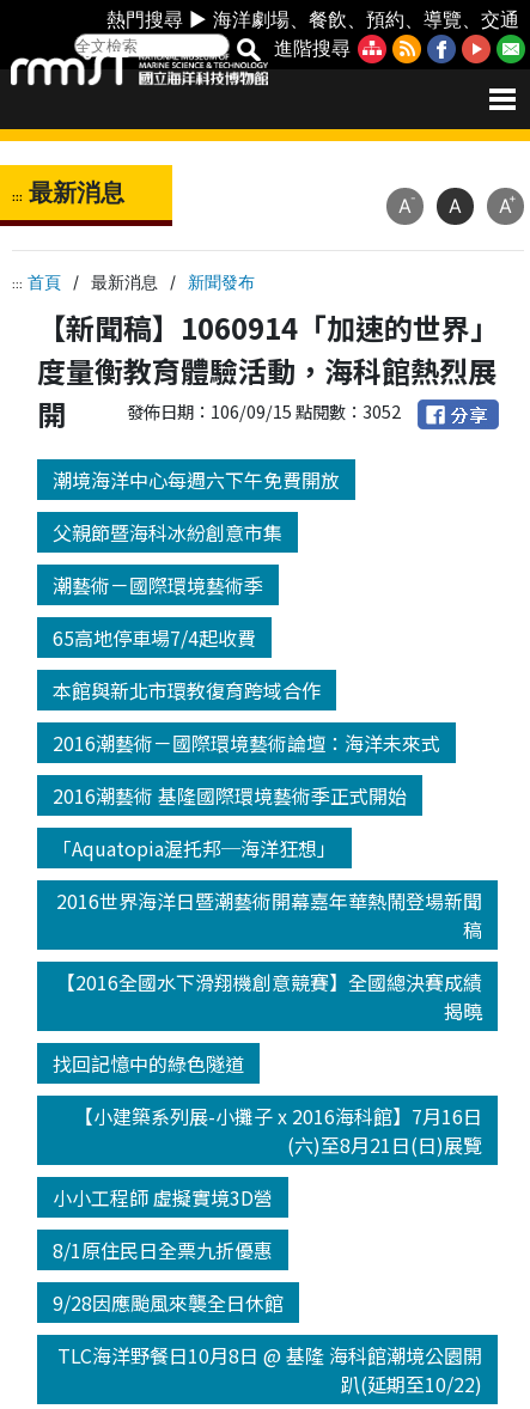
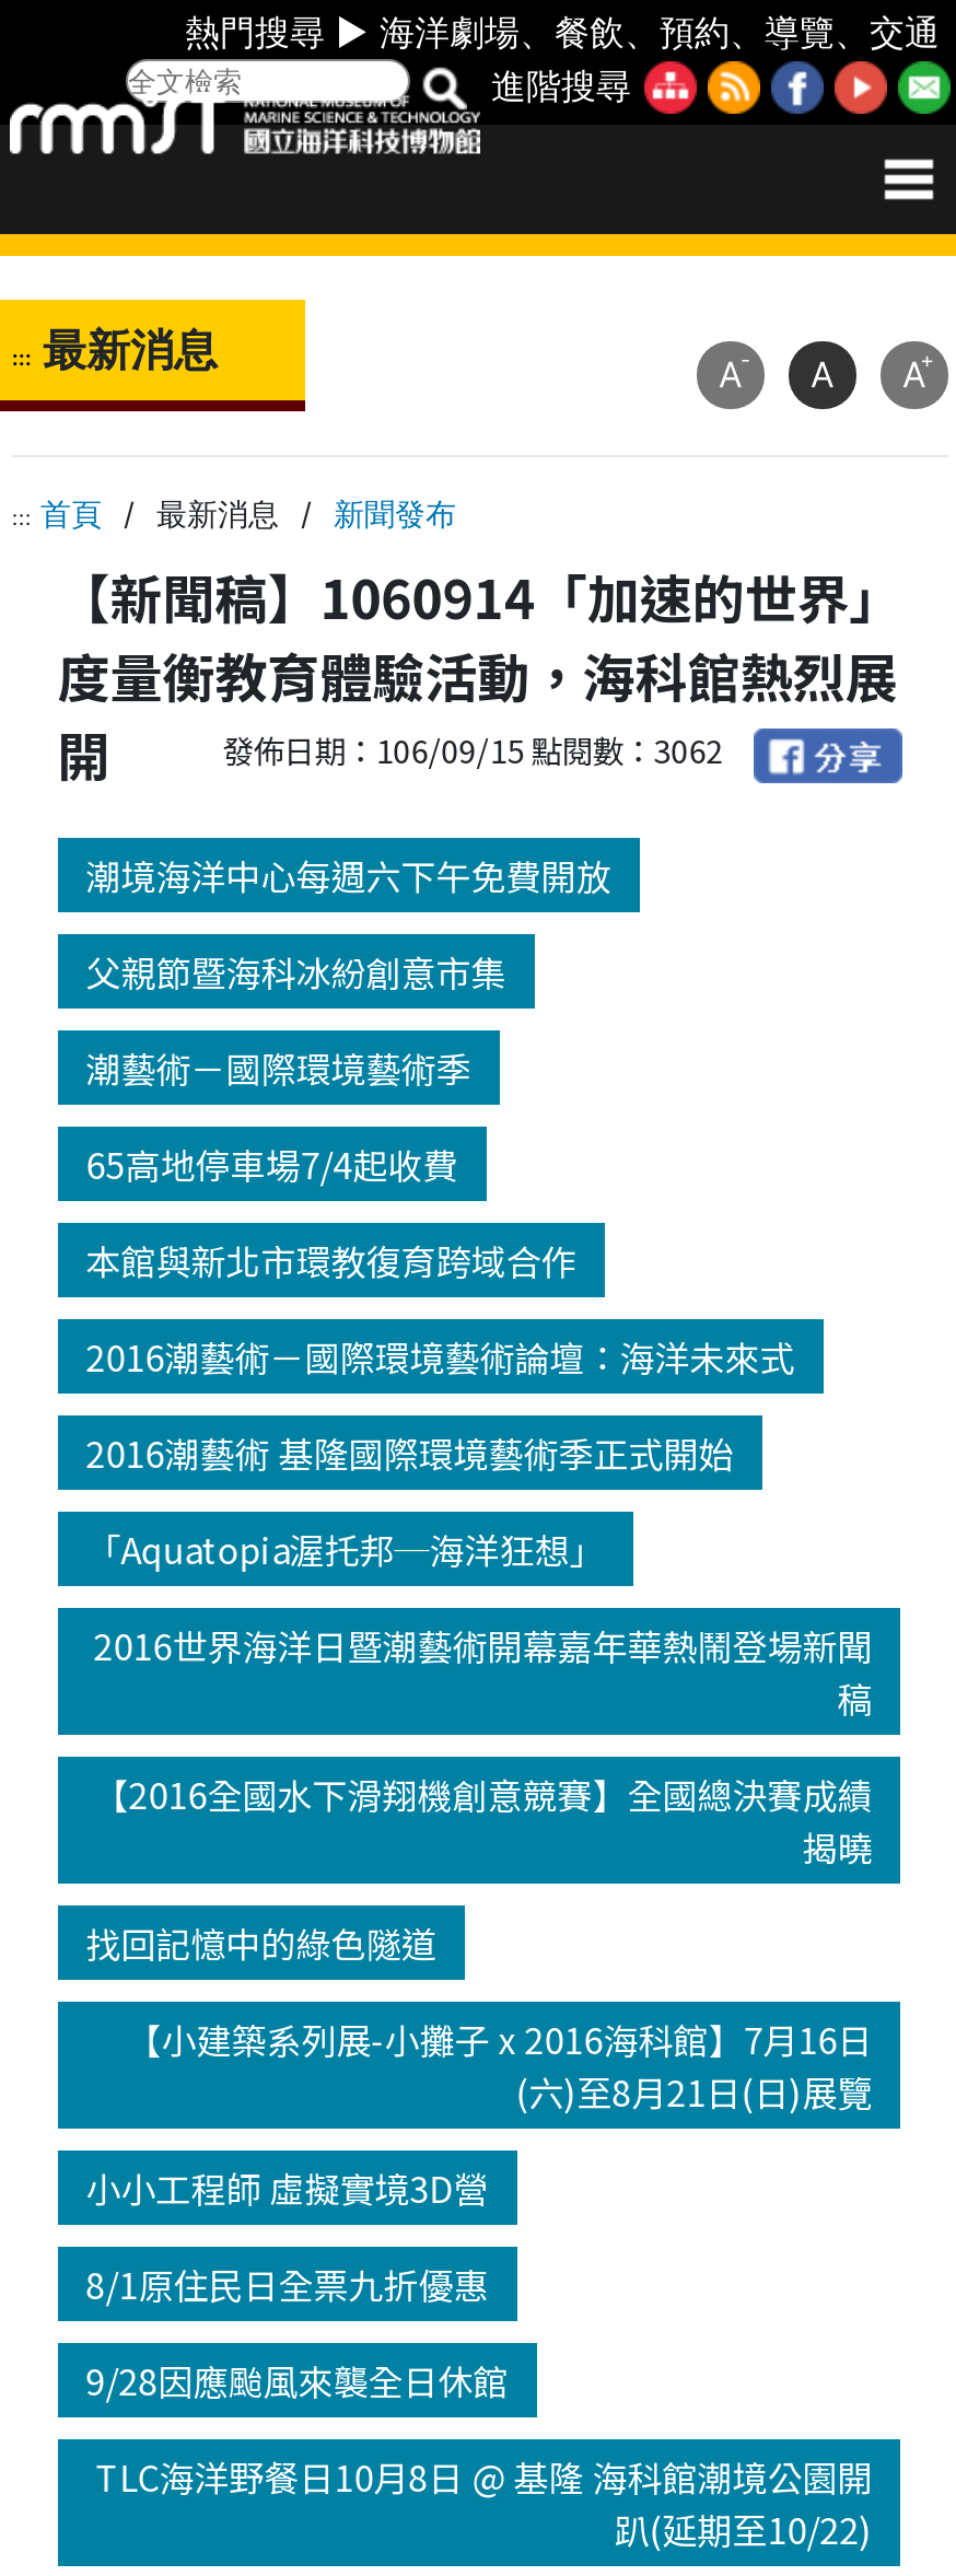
- 發佈日期：106/09/15 點閱數：3052
+ 發佈日期：106/09/15 點閱數：3062
